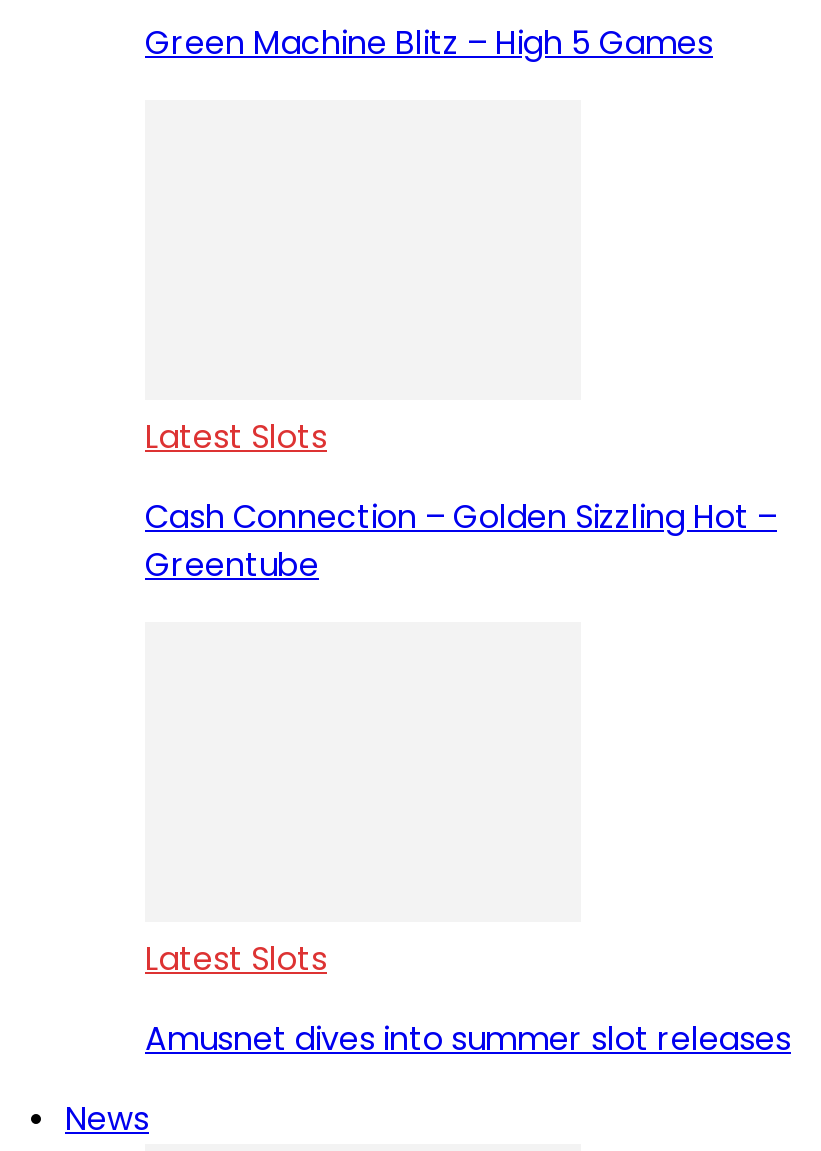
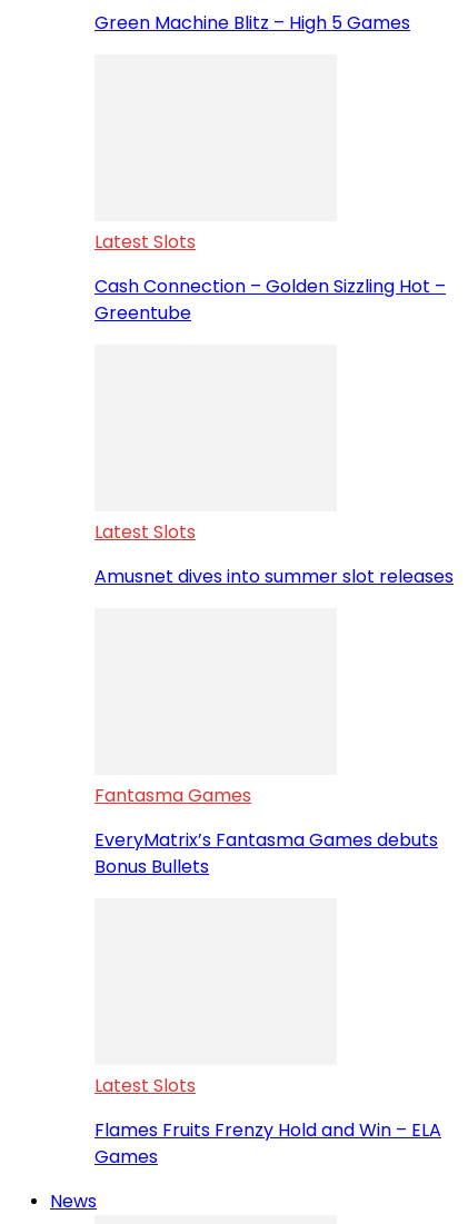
+ Fantasma Games
+ EveryMatrix’s Fantasma Games debuts
+ Bonus Bullets

+ Latest Slots
+ Flames Fruits Frenzy Hold and Win – ELA
+ Games
